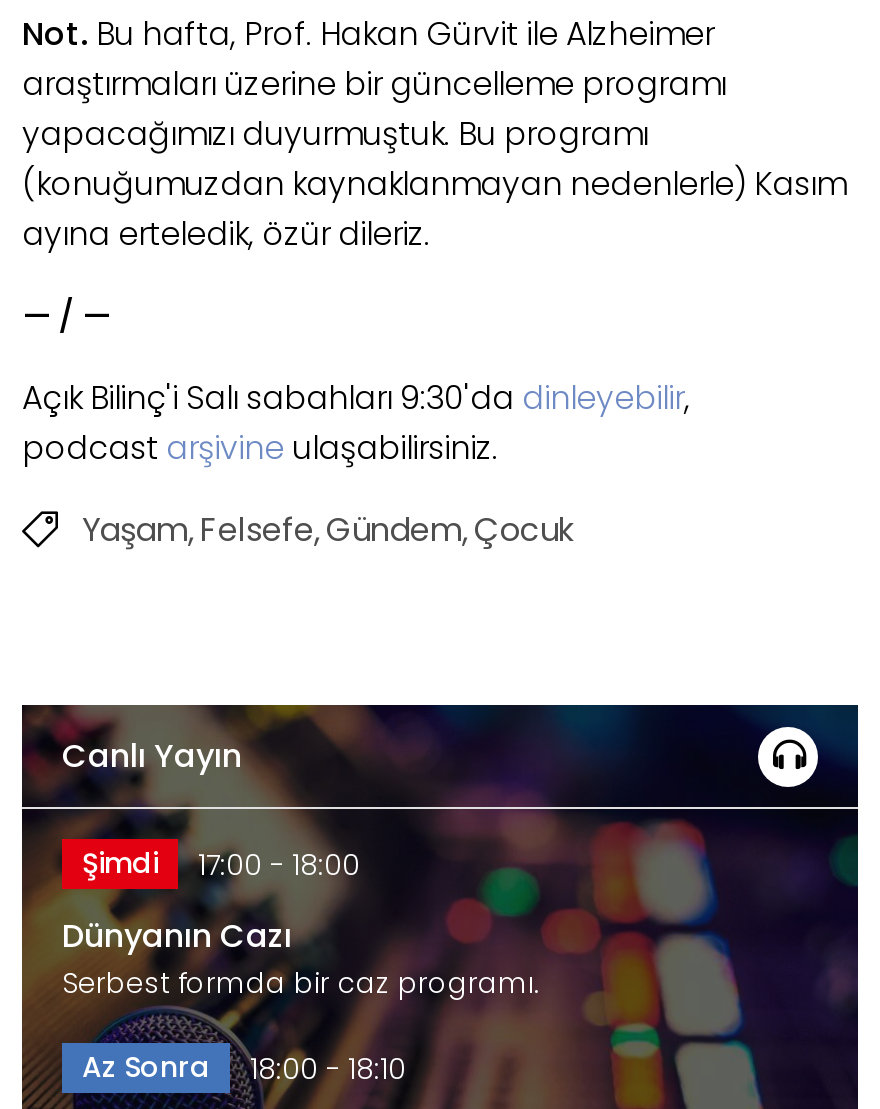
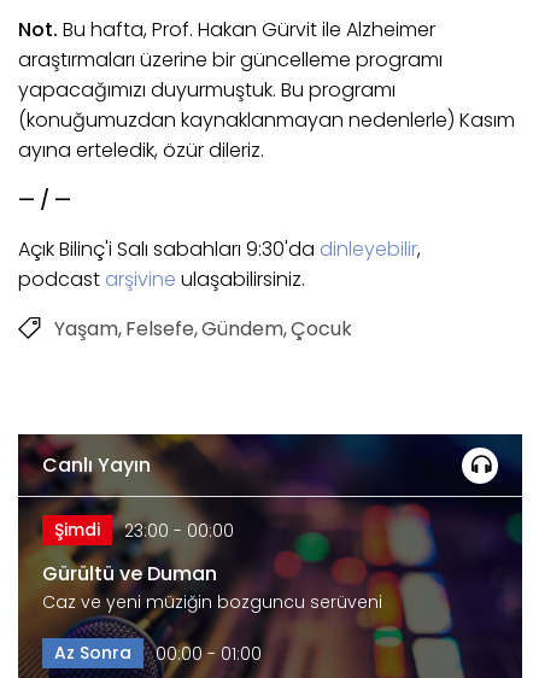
- Şimdi 17:00 - 18:00
+ Şimdi 23:00 - 00:00

- Dünyanın Cazı
- Serbest formda bir caz programı.
+ Gürültü ve Duman
+ Caz ve yeni müziğin bozguncu serüveni

- Az Sonra 18:00 - 18:10
+ Az Sonra 00:00 - 01:00
